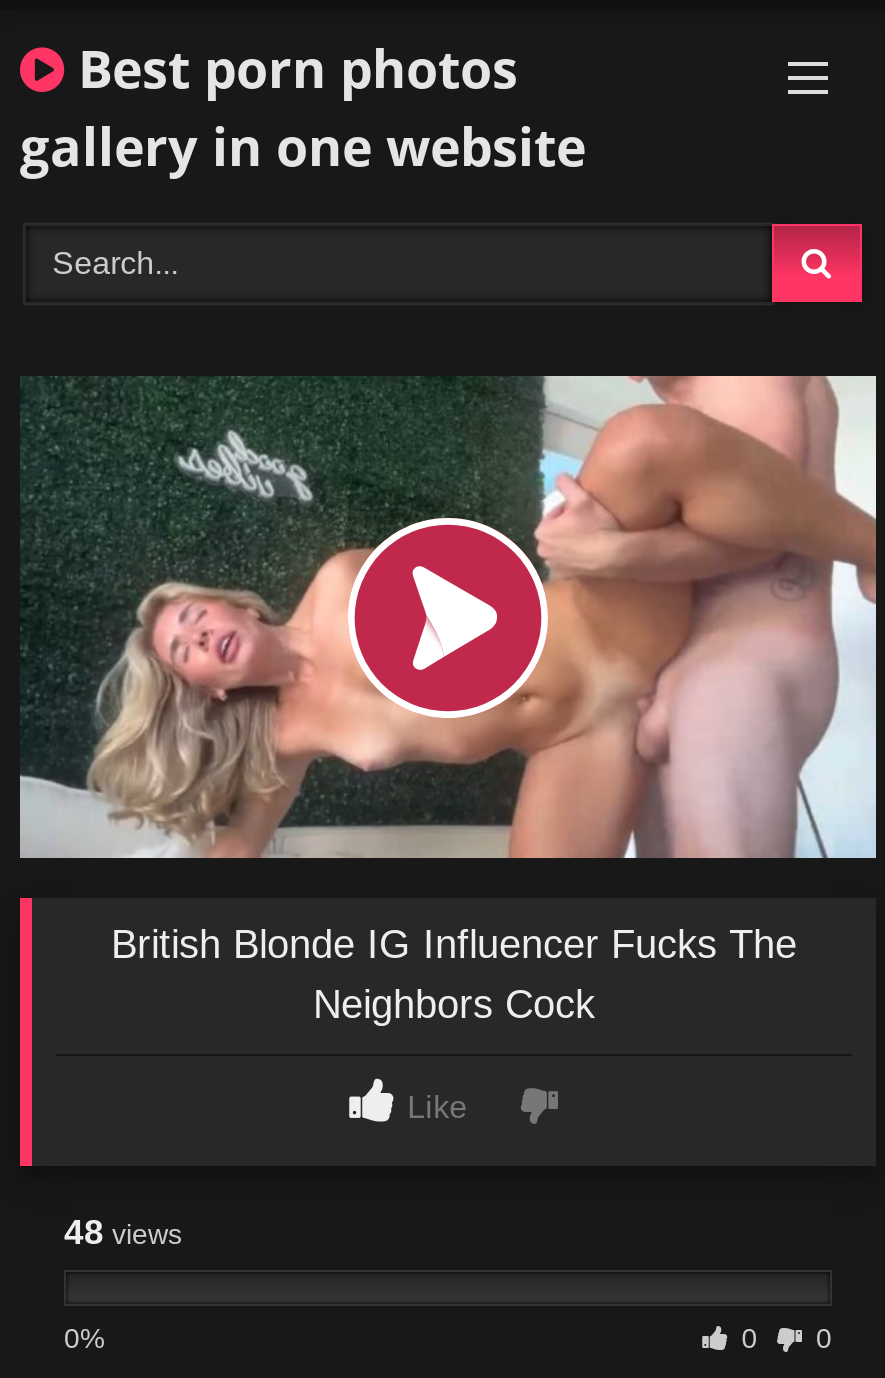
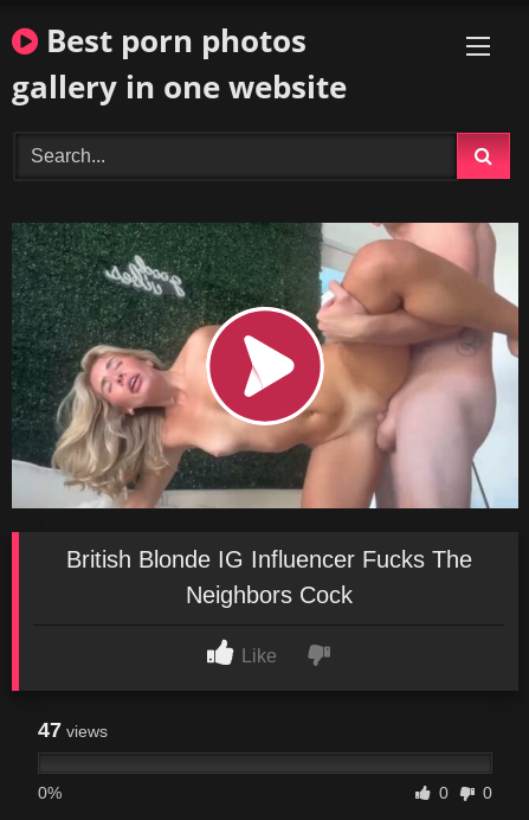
- 48 views
+ 47 views
